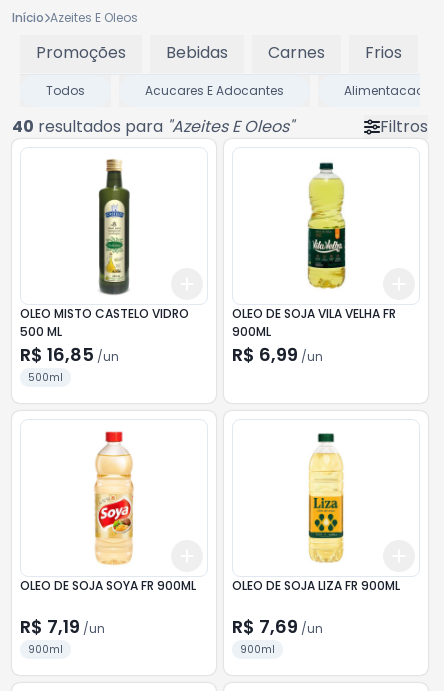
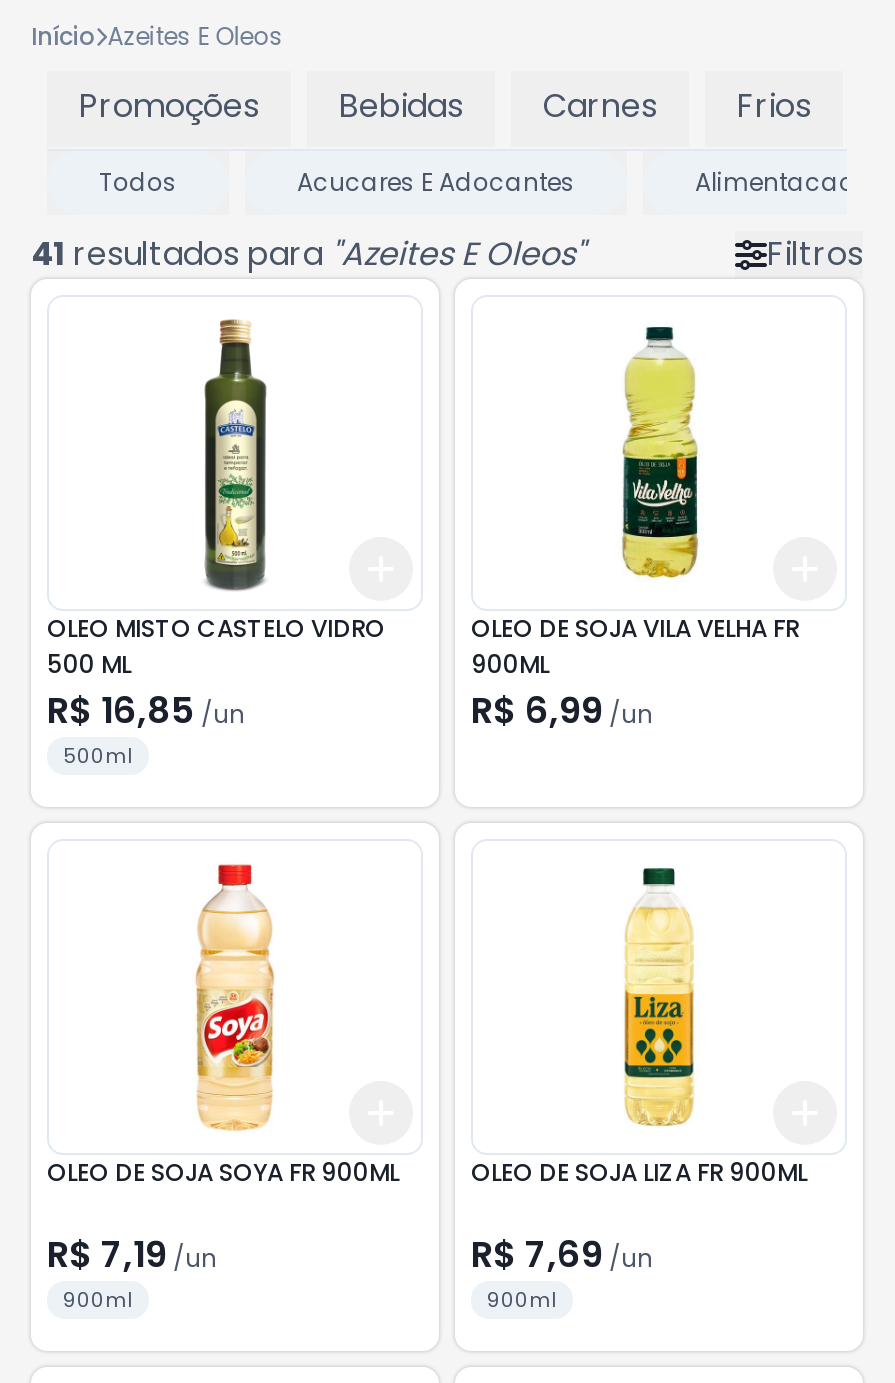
- 40 resultados para " Azeites E Oleos"
+ 41 resultados para " Azeites E Oleos"
